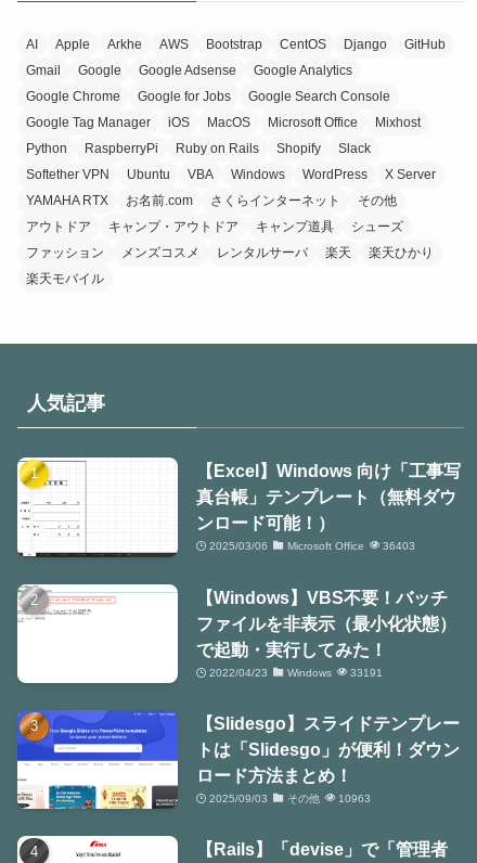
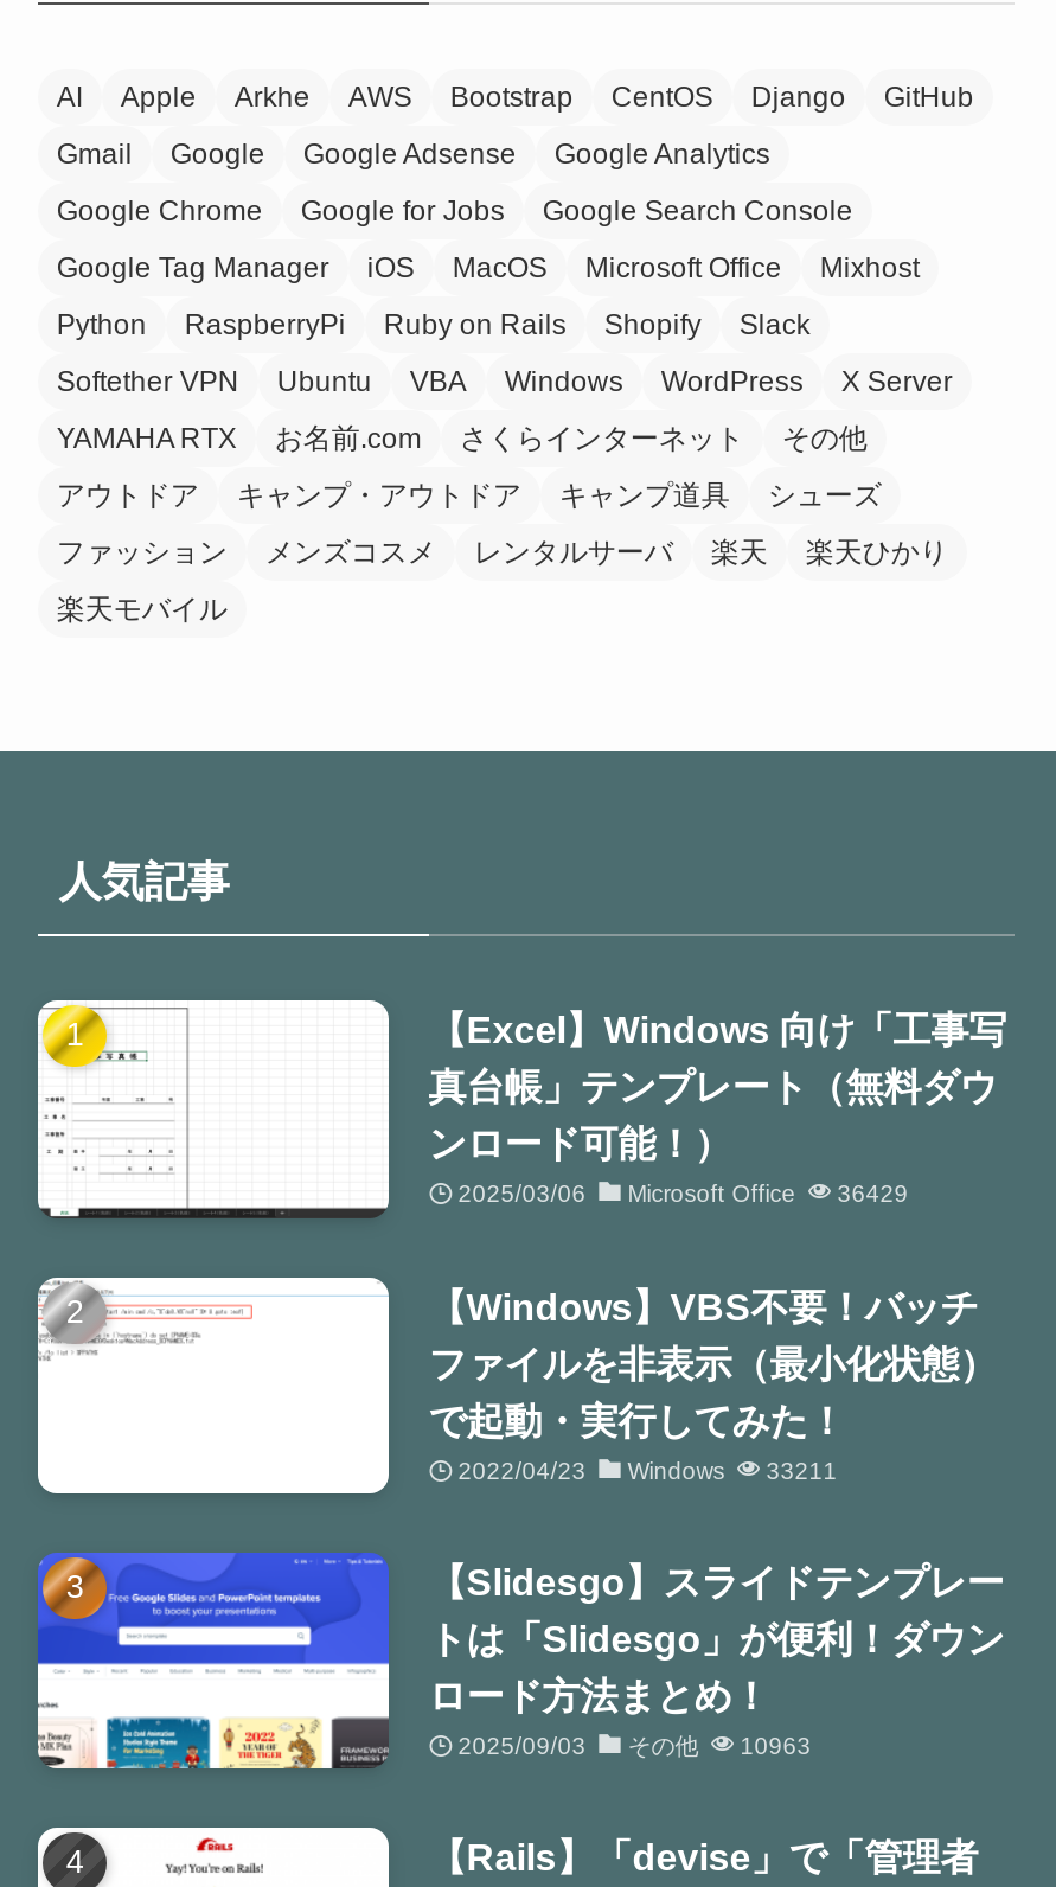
- 2025/03/06 Microsoft Office 36403
+ 2025/03/06 Microsoft Office 36429

- 2022/04/23 Windows 33191
+ 2022/04/23 Windows 33211
